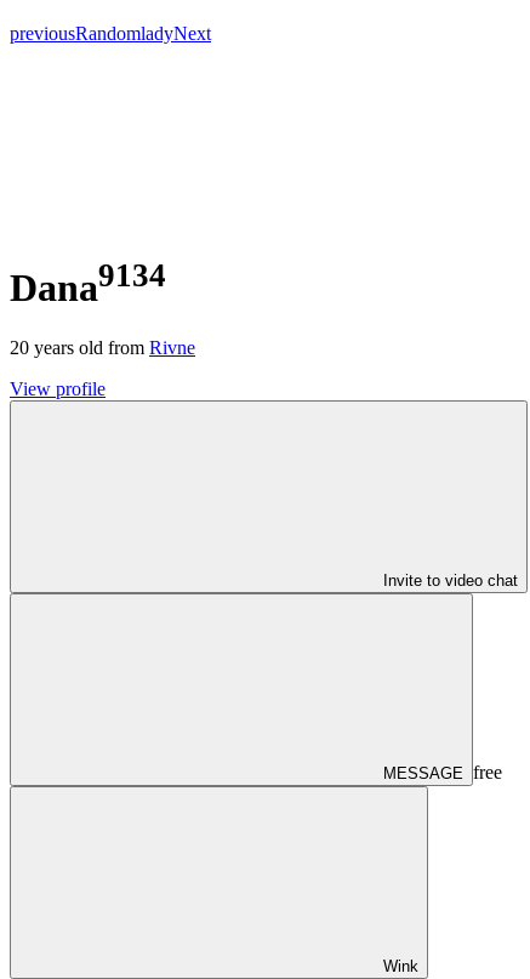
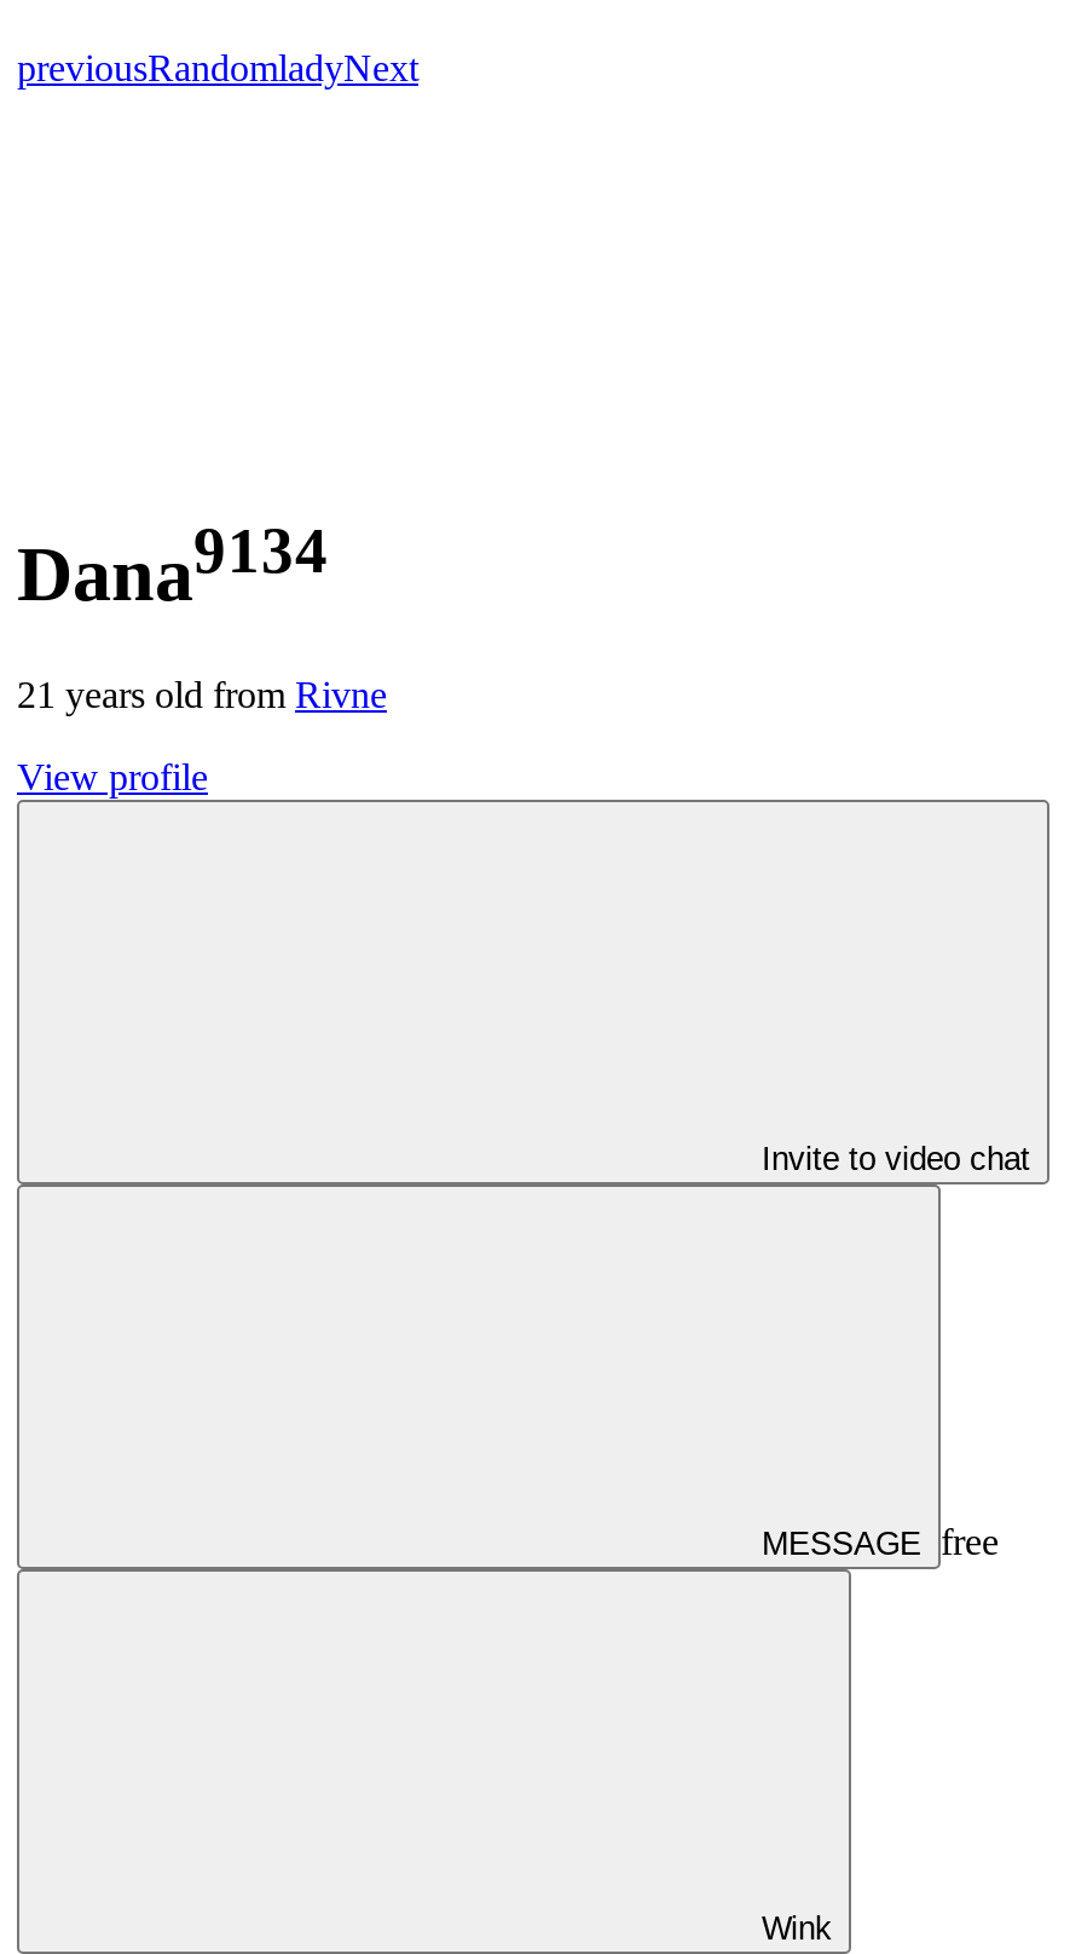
- 20 years old from Rivne
+ 21 years old from Rivne
